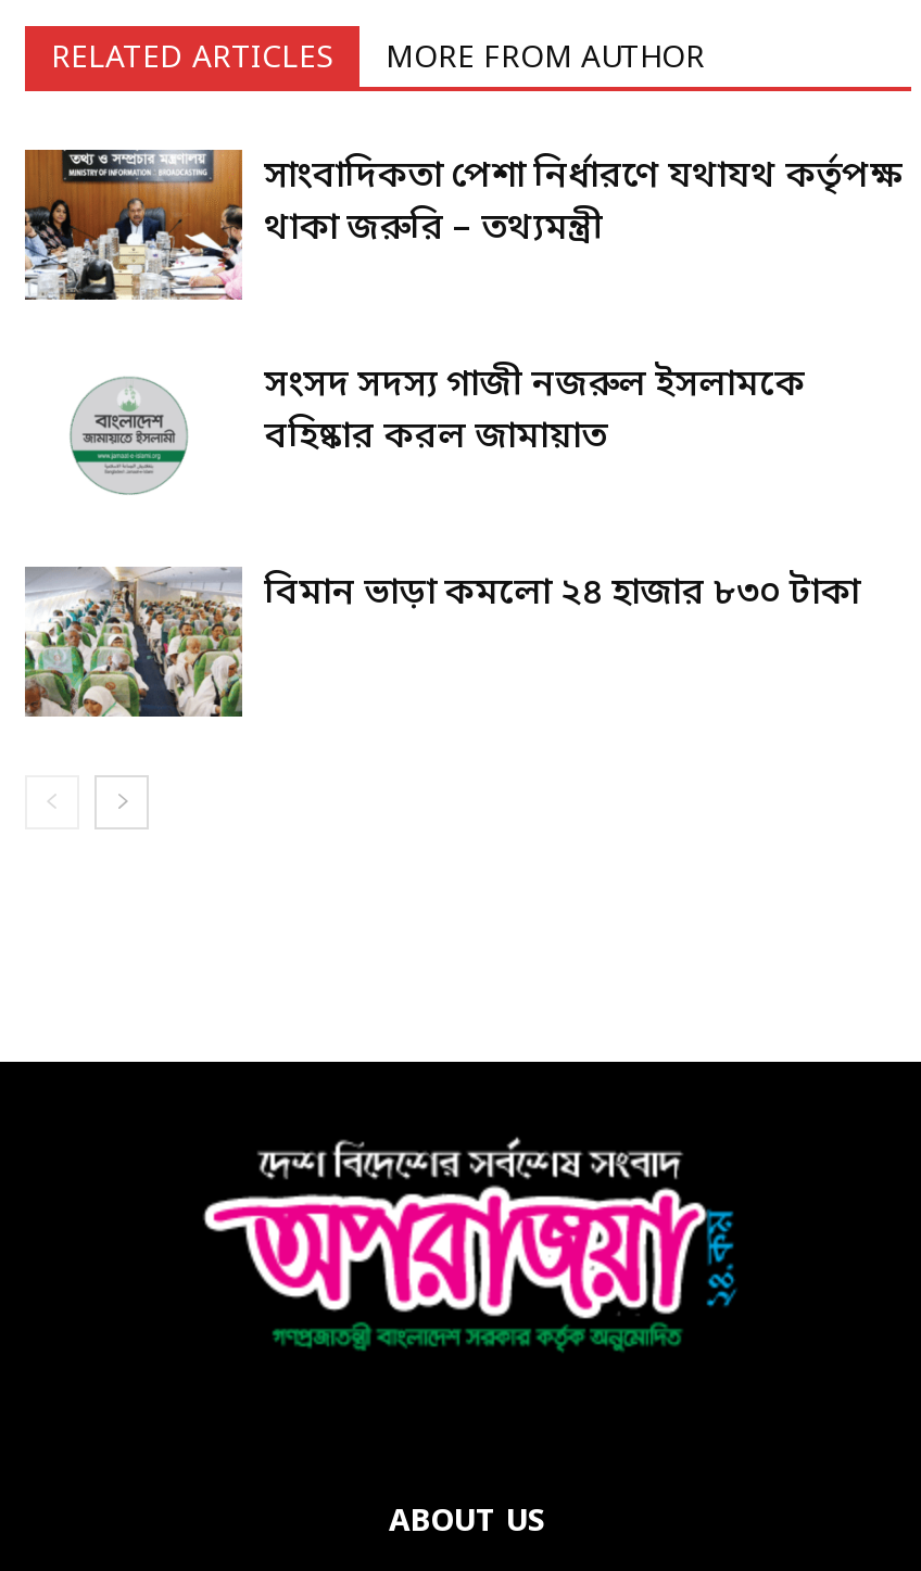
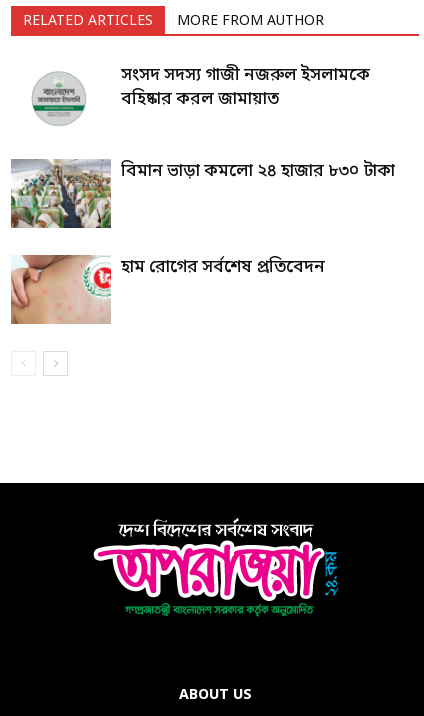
- [image]
- সাংবাদিকতা পেশা নির্ধারণে যথাযথ কর্তৃপক্ষ
- থাকা জরুরি – তথ্যমন্ত্রী

moved up: [image] | সংসদ সদস্য গাজী নজরুল ইসলামকে | বহিষ্কার করল জামায়াত | বিমান ভাড়া কমলো ২৪ হাজার ৮৩০ টাকা

moved up: [image]

+ [image]
+ হাম রোগের সর্বশেষ প্রতিবেদন
